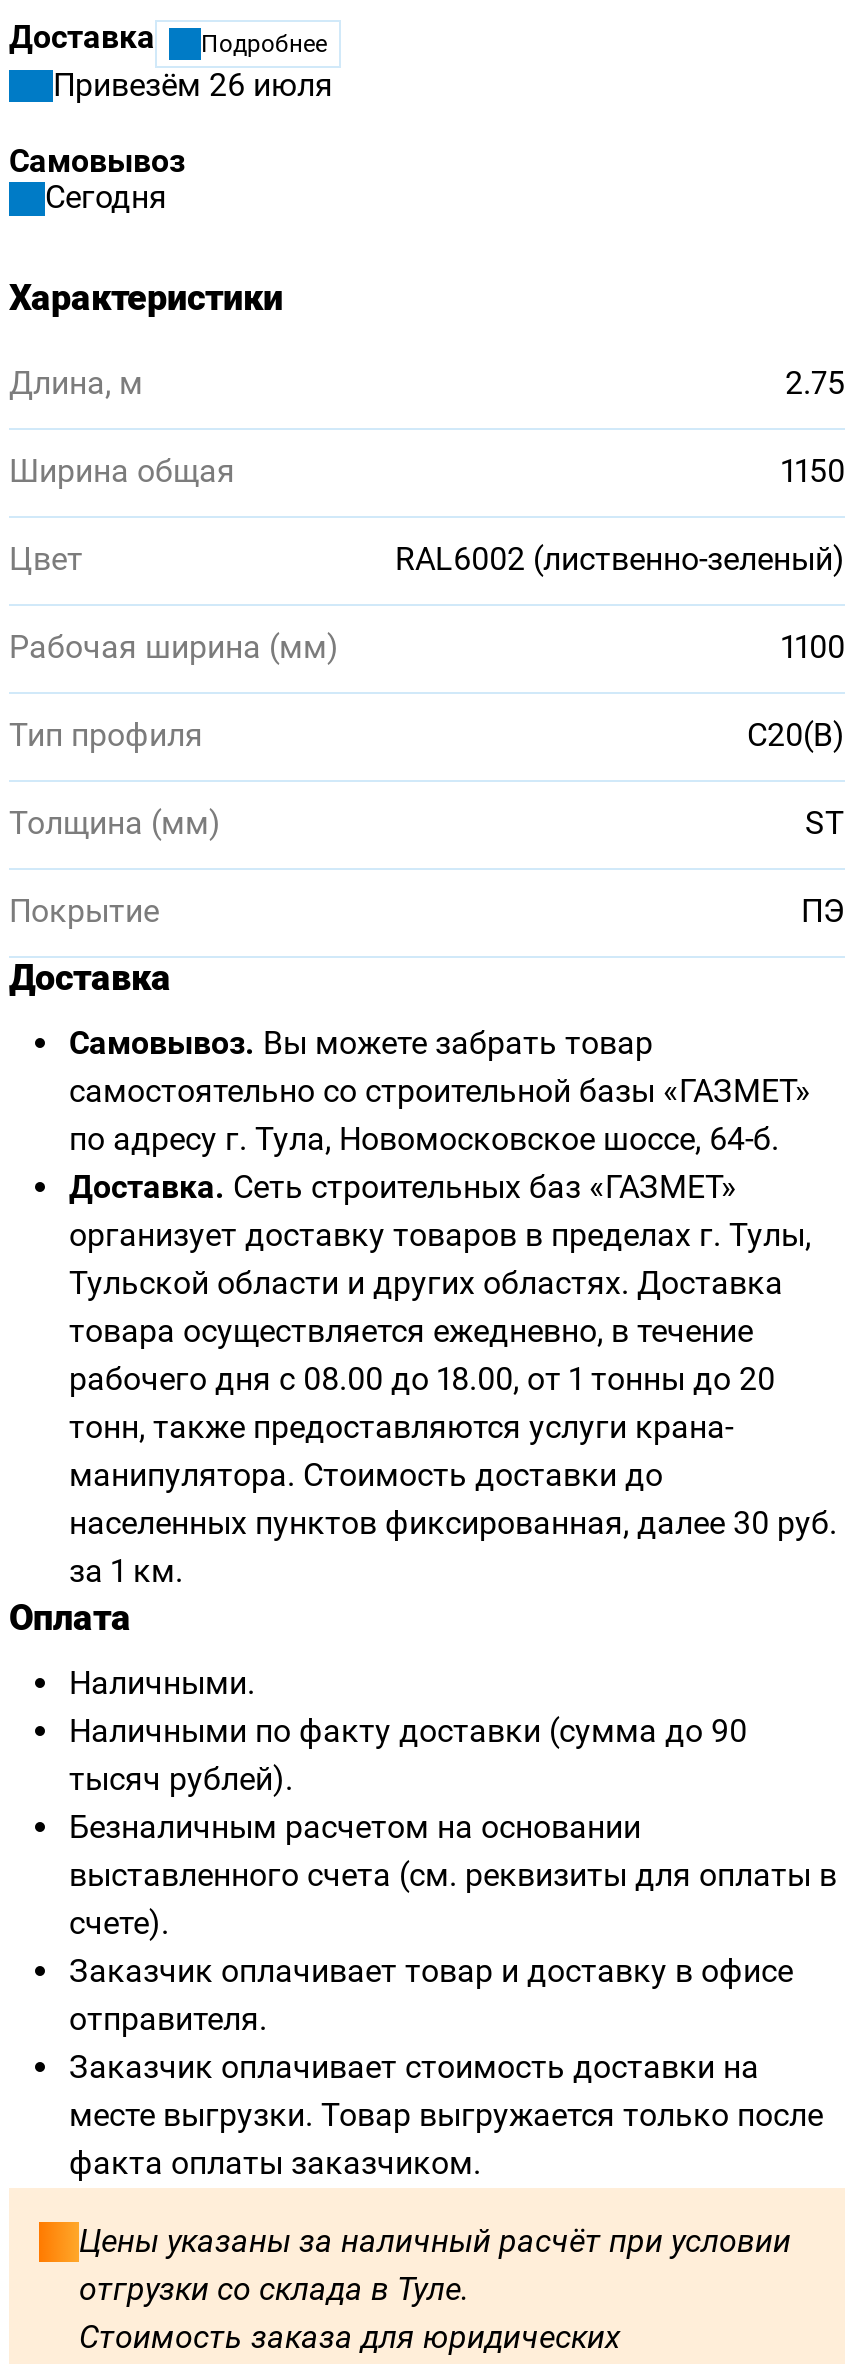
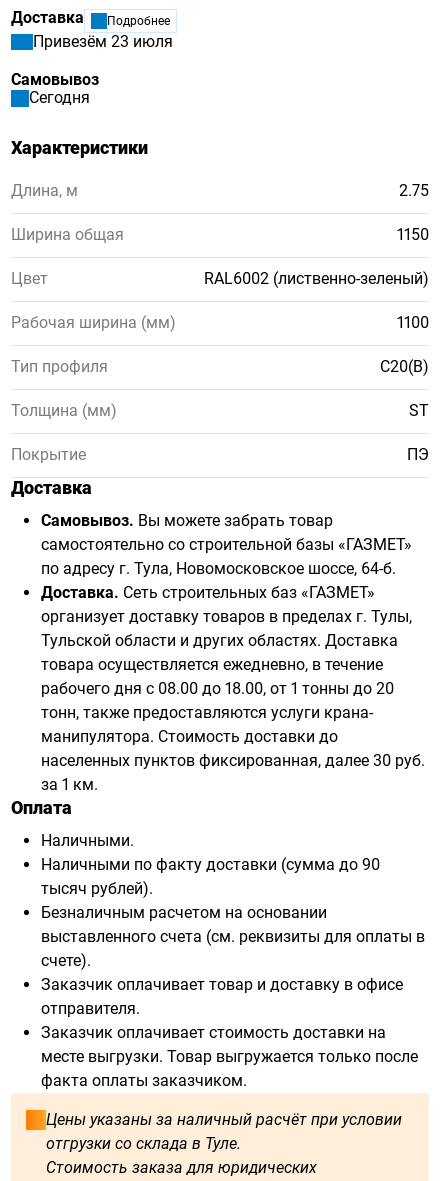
- Привезём 26 июля
+ Привезём 23 июля
